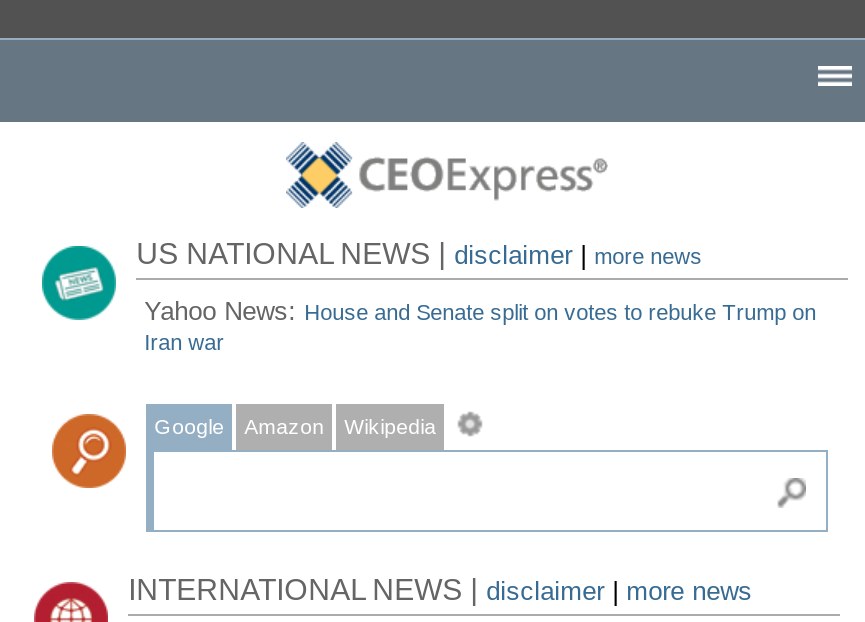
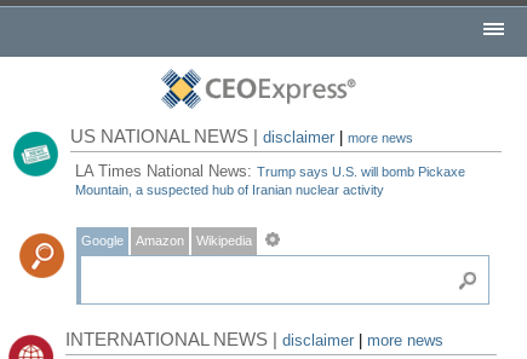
- Yahoo News: House and Senate split on votes to rebuke Trump on
- Iran war
+ LA Times National News: Trump says U.S. will bomb Pickaxe
+ Mountain, a suspected hub of Iranian nuclear activity
